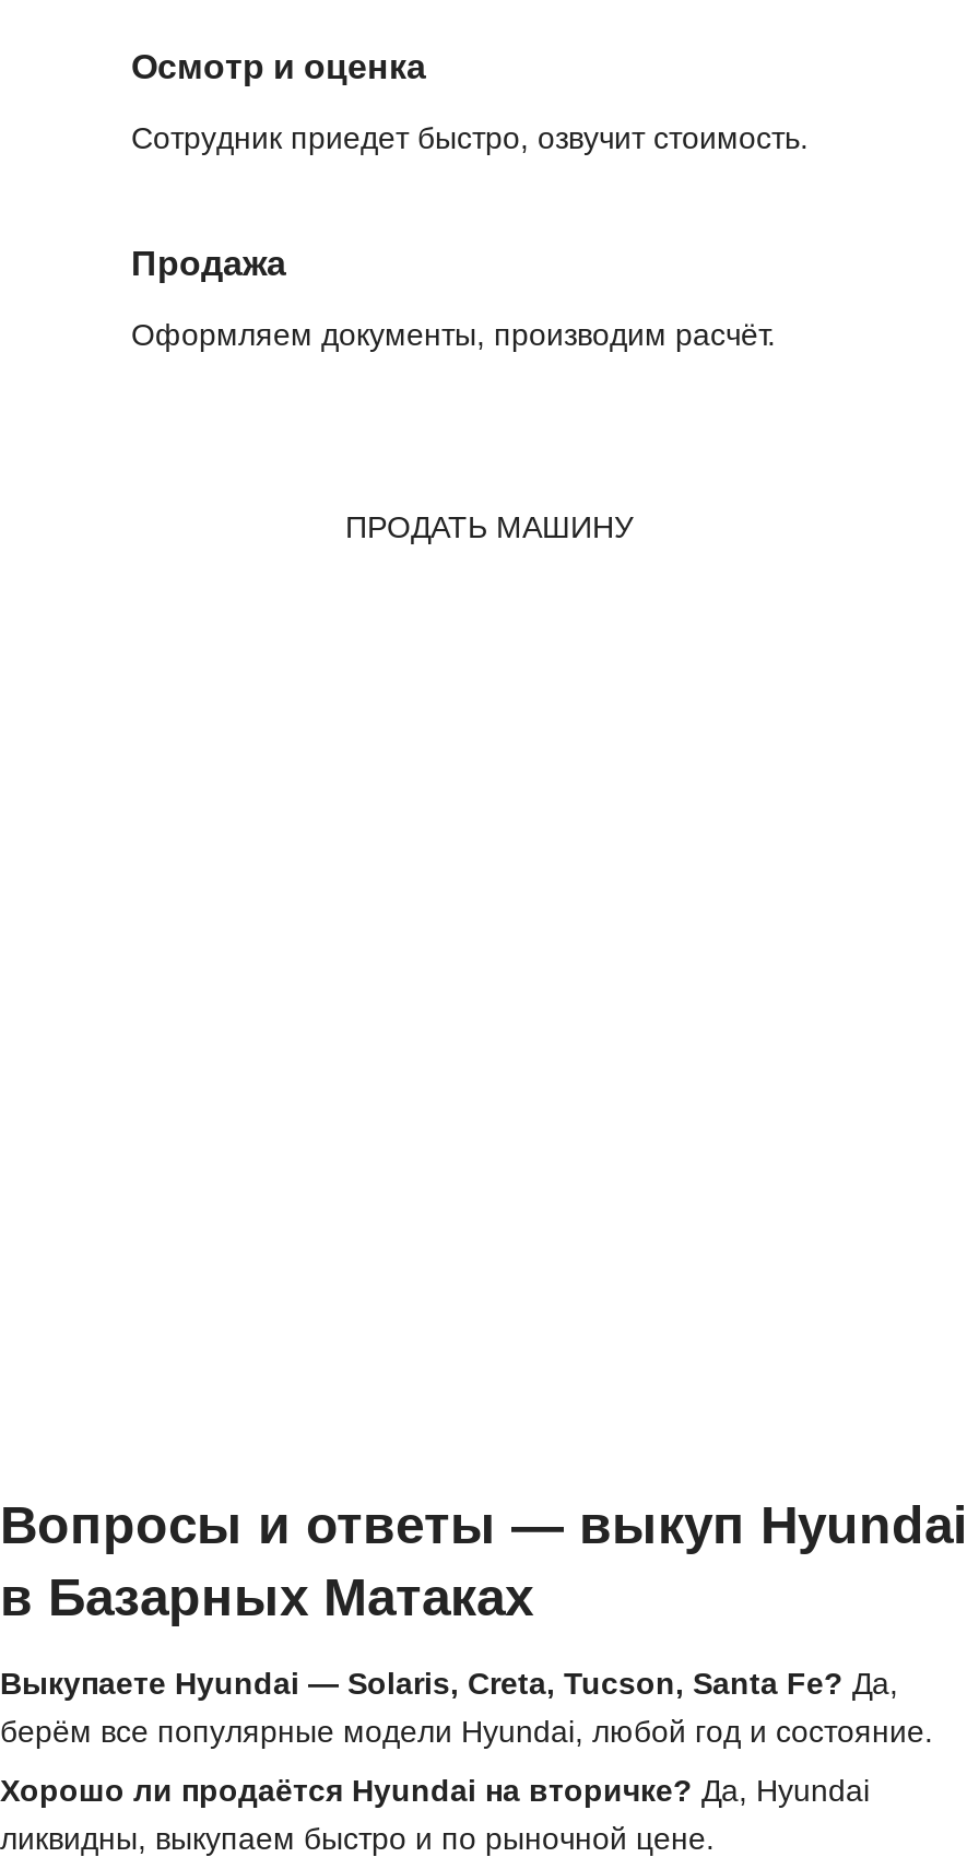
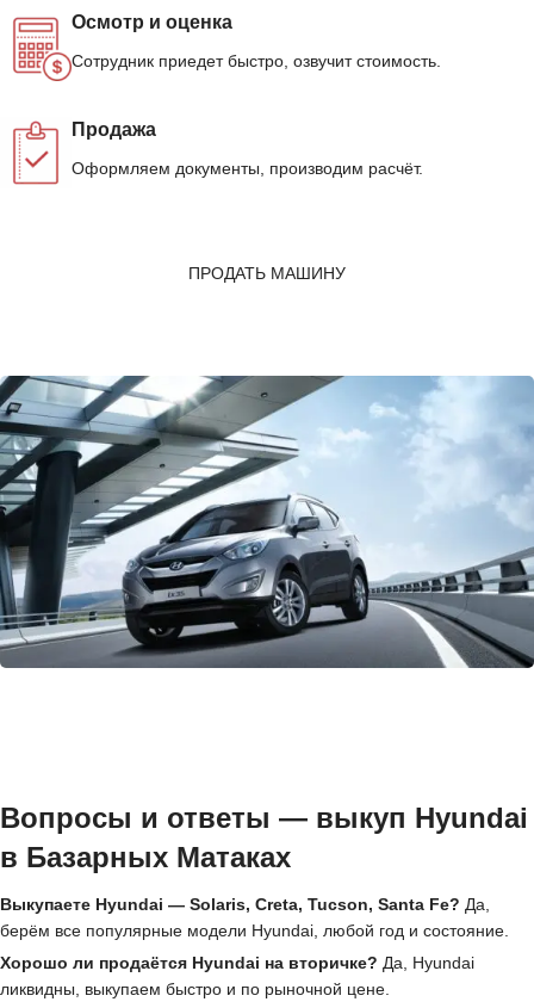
+ [image]

+ [image]

+ [image]
